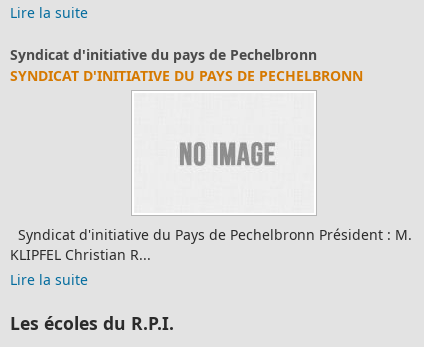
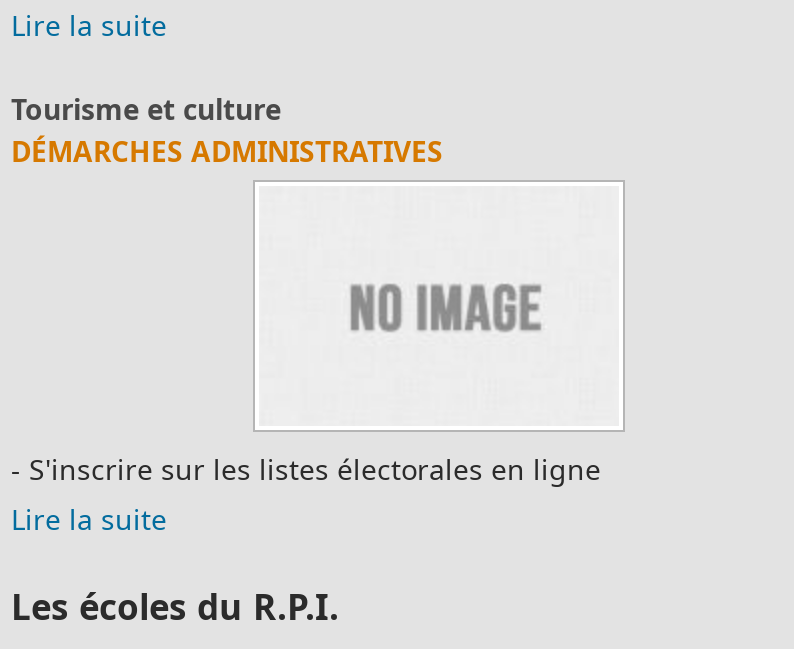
- Syndicat d'initiative du pays de Pechelbronn
- SYNDICAT D'INITIATIVE DU PAYS DE PECHELBRONN
+ Tourisme et culture
+ DÉMARCHES ADMINISTRATIVES

- Syndicat d'initiative du Pays de Pechelbronn Président : M.
- KLIPFEL Christian R...
+ - S'inscrire sur les listes électorales en ligne
